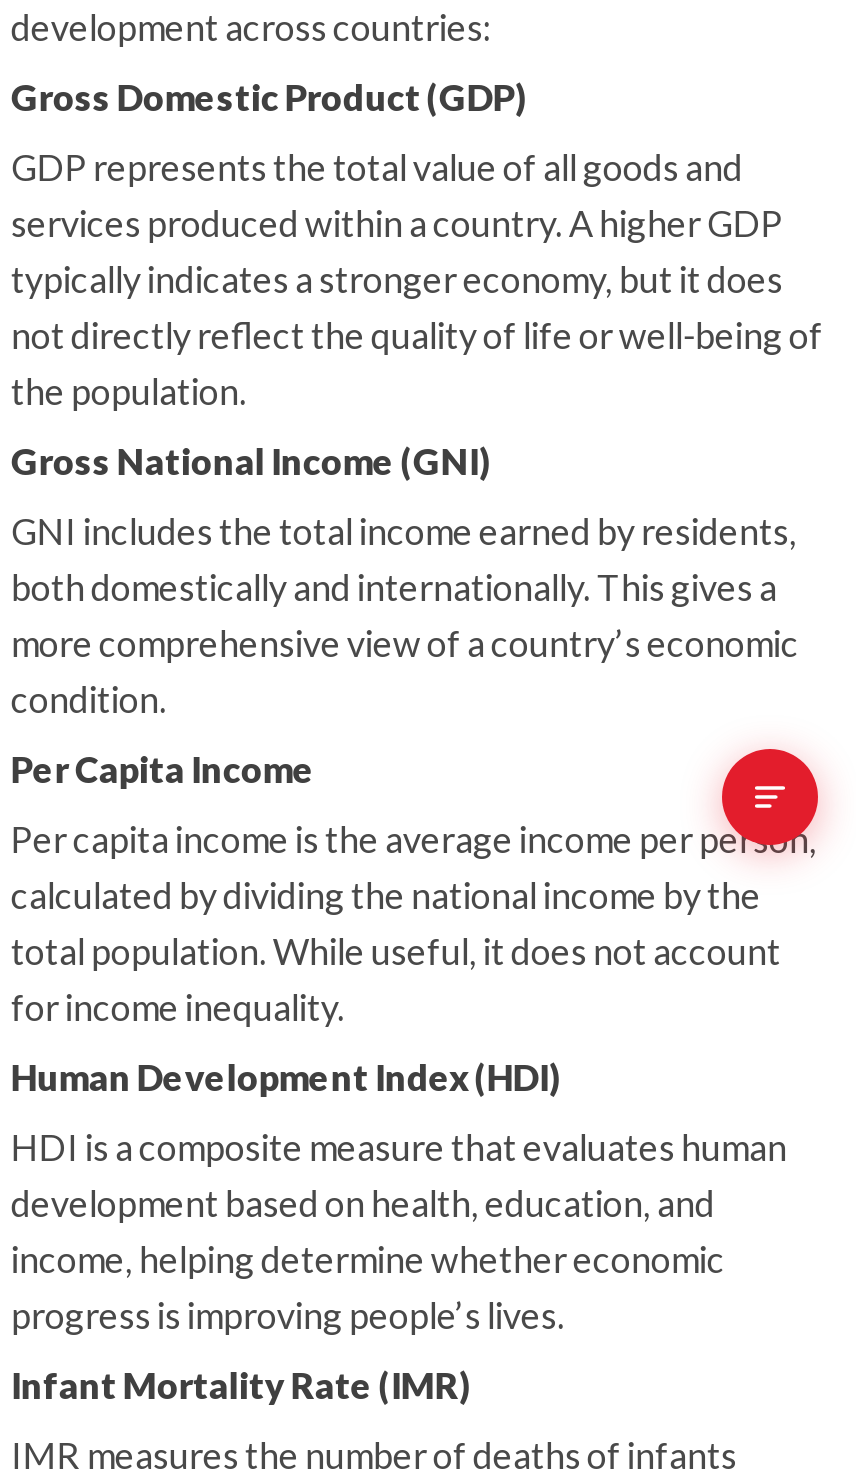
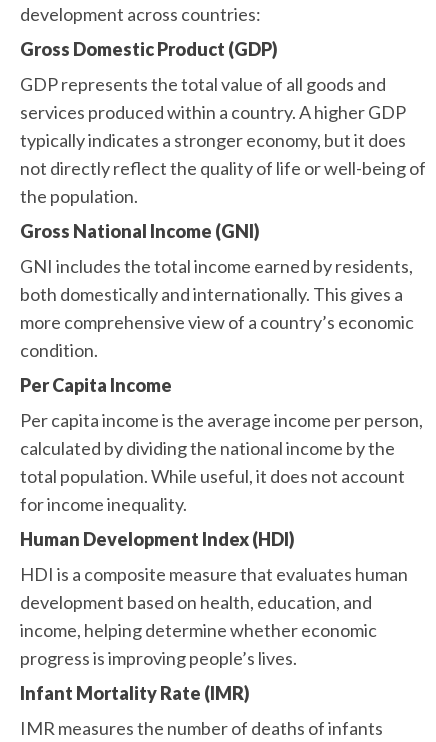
- [image]
